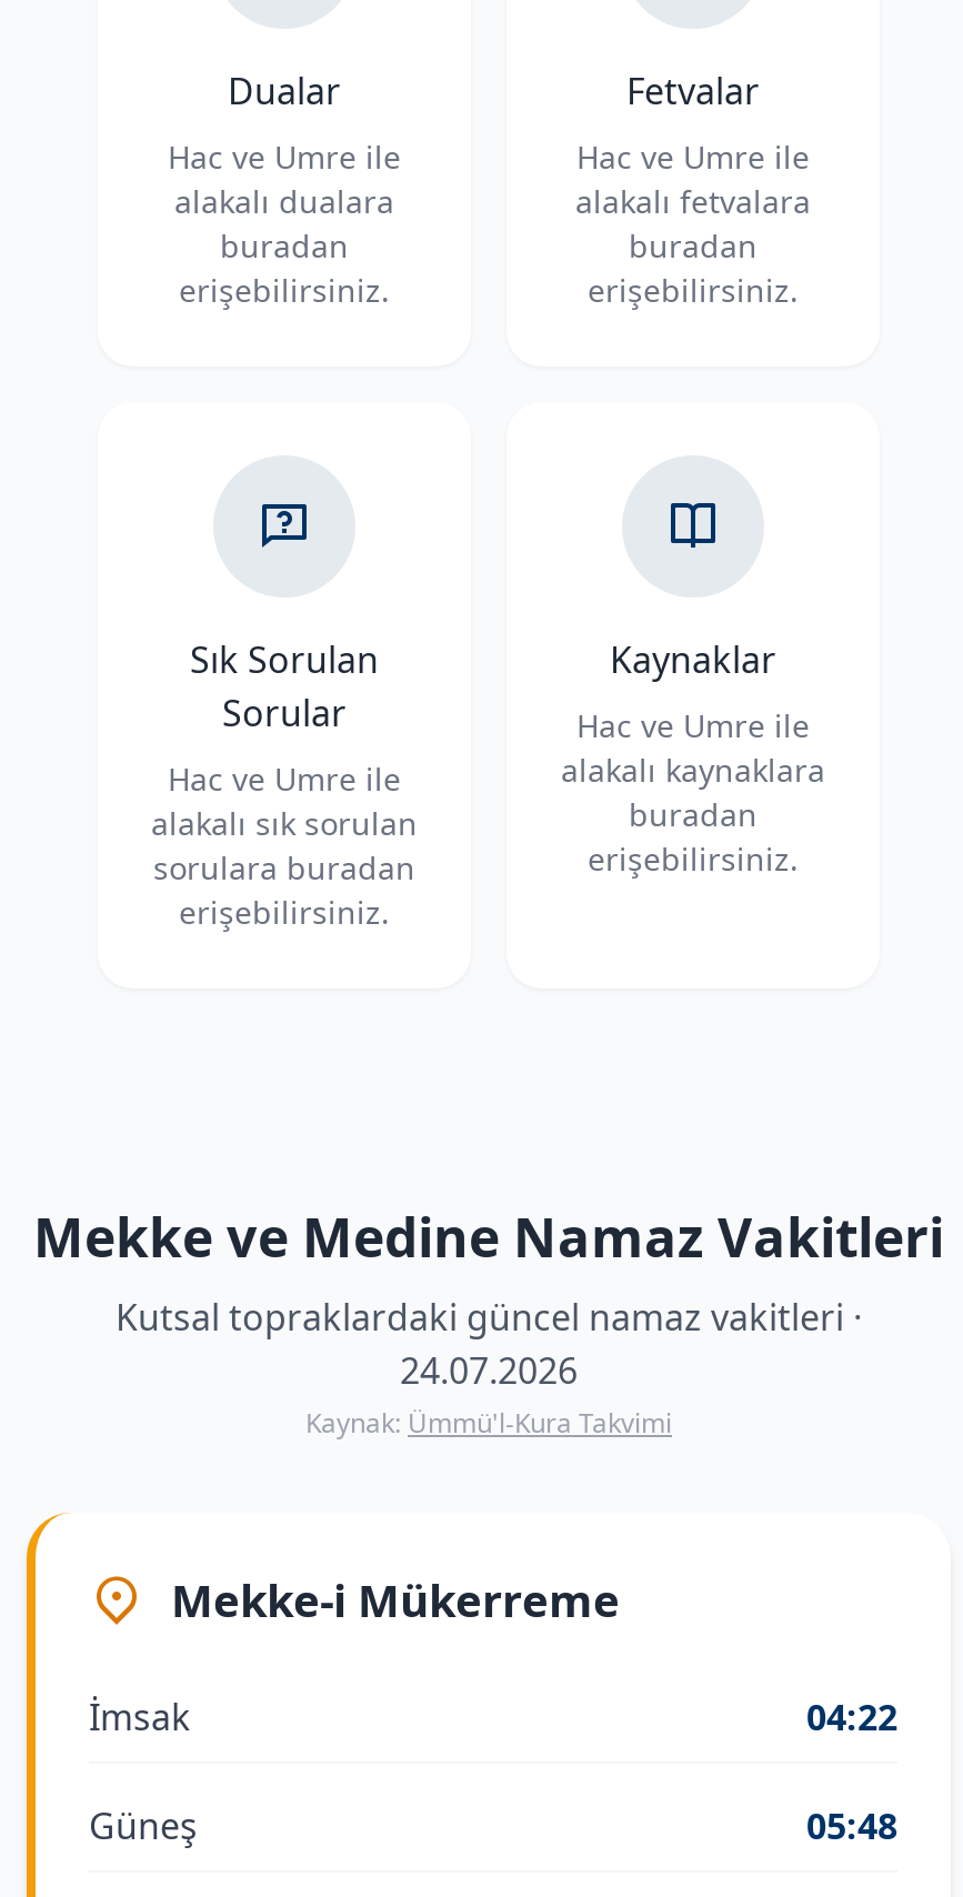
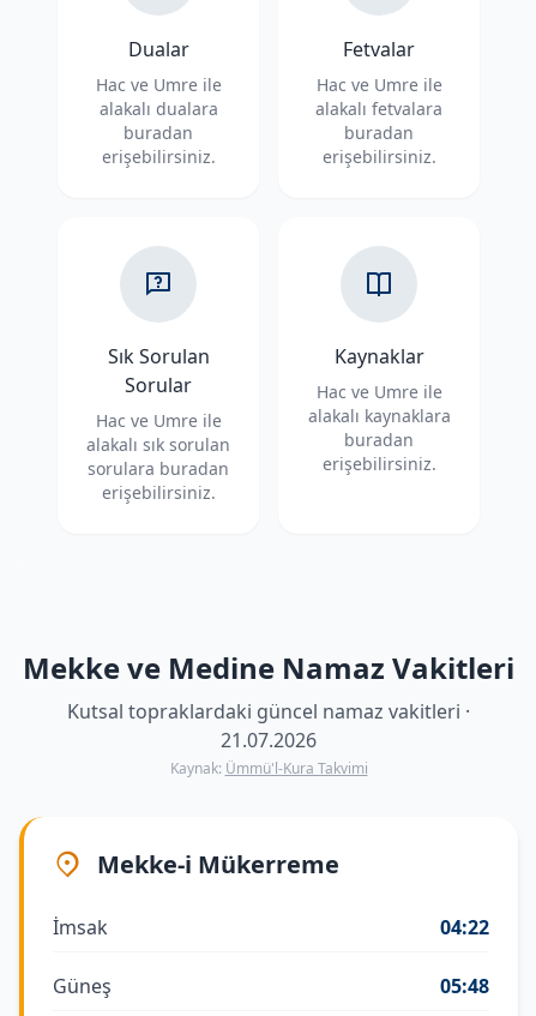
- 24.07.2026
+ 21.07.2026
